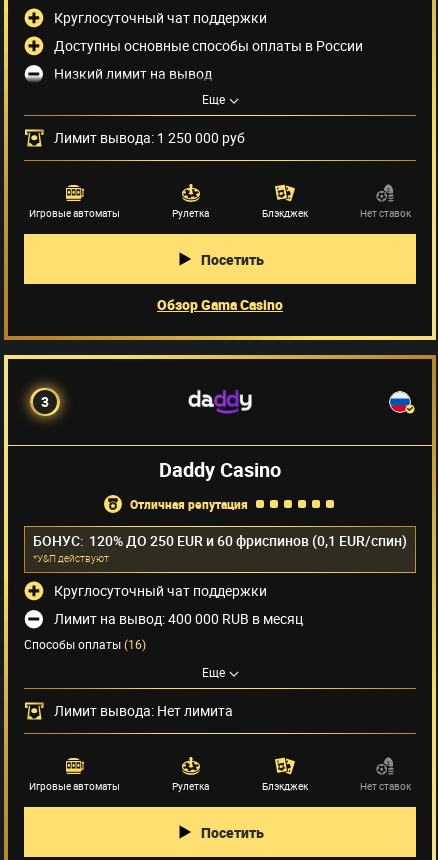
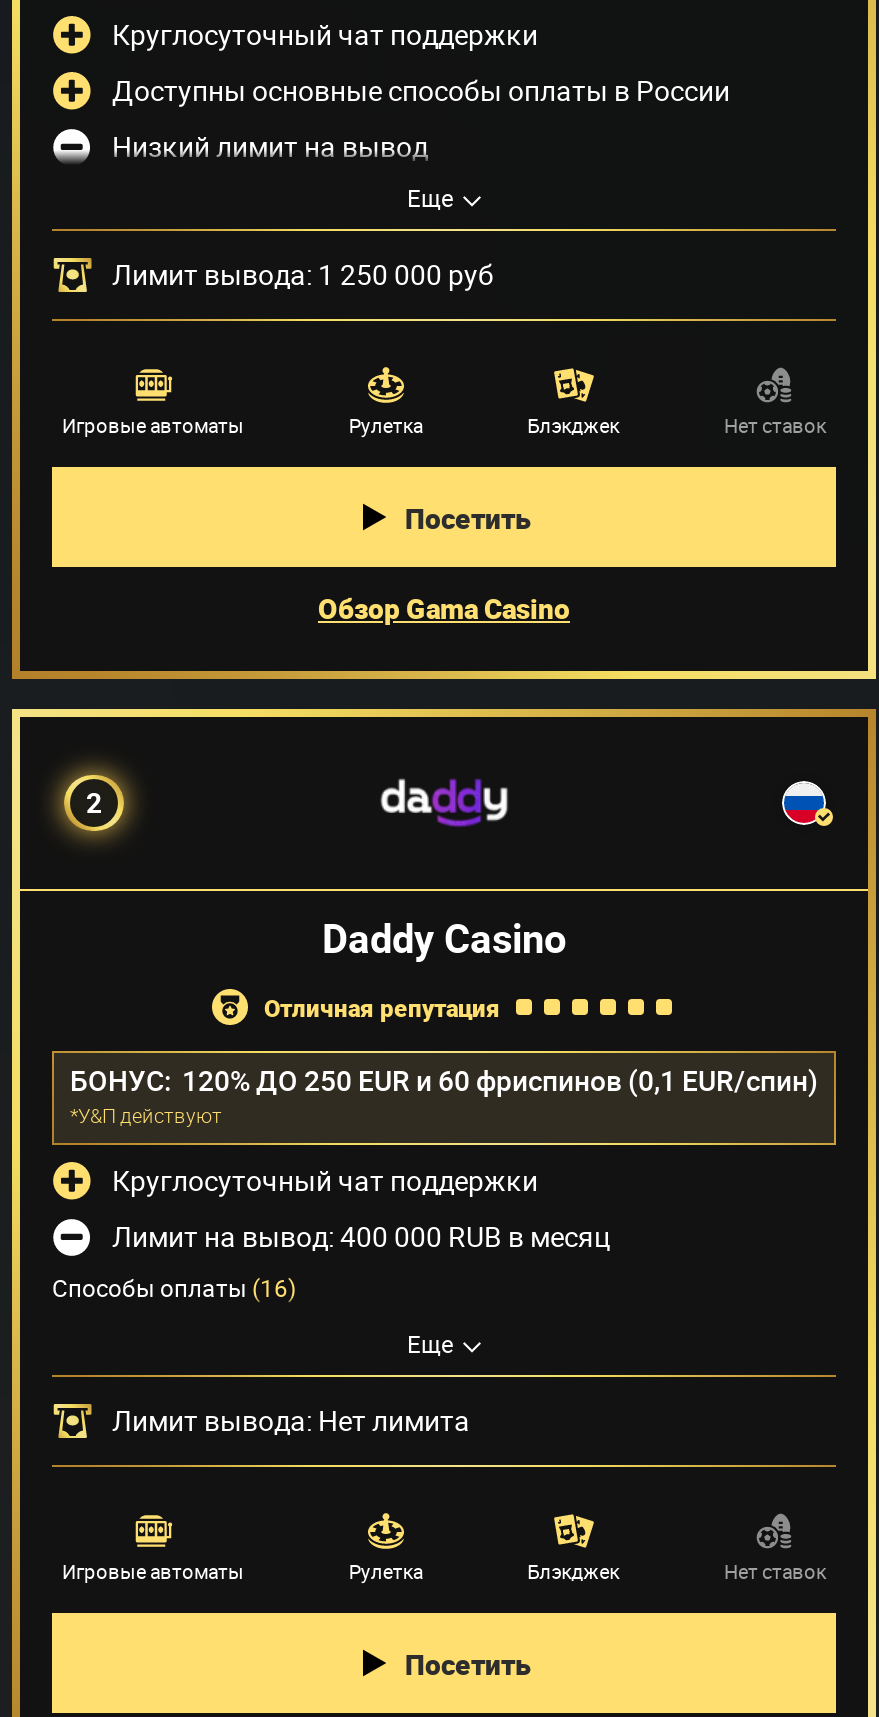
- 3
+ 2
